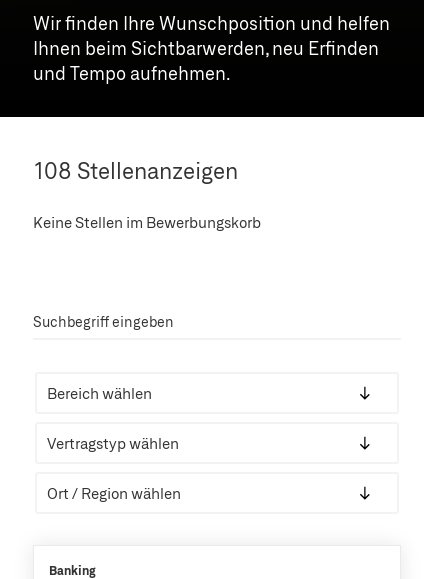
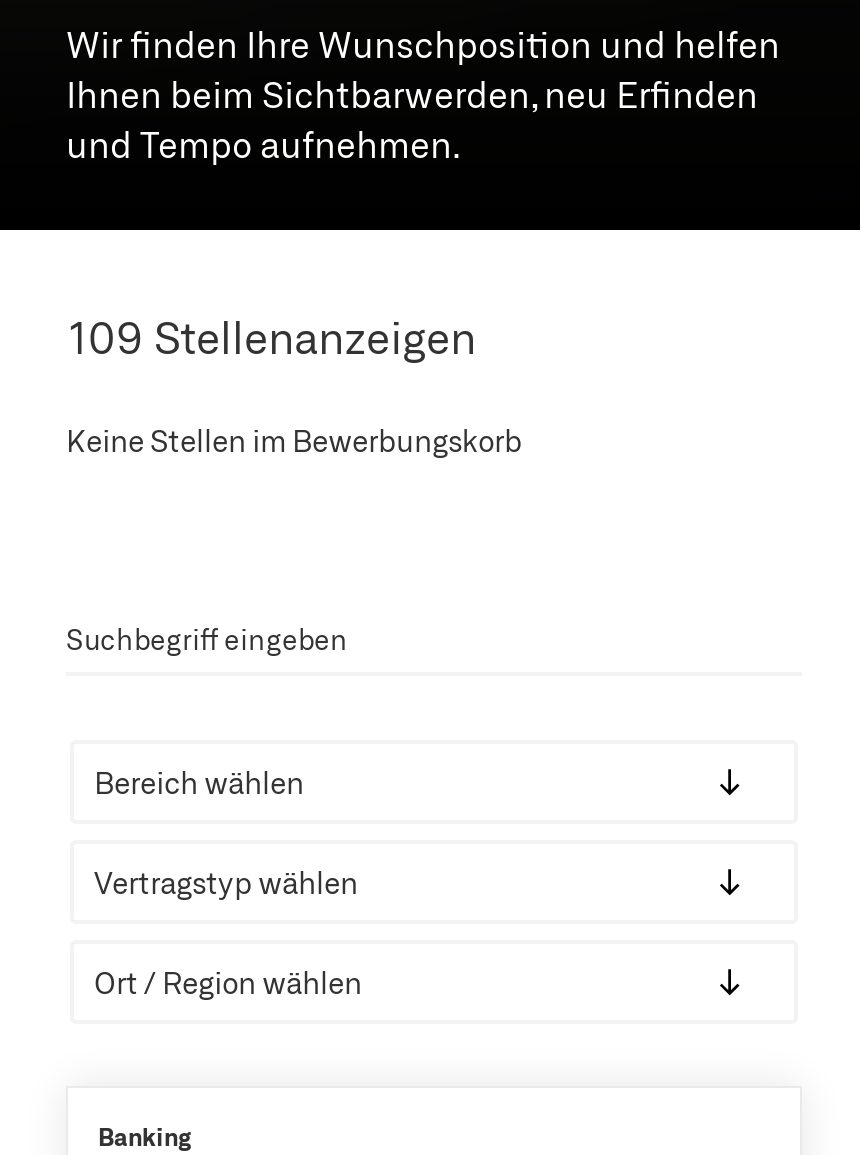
- 108 Stellenanzeigen
+ 109 Stellenanzeigen
